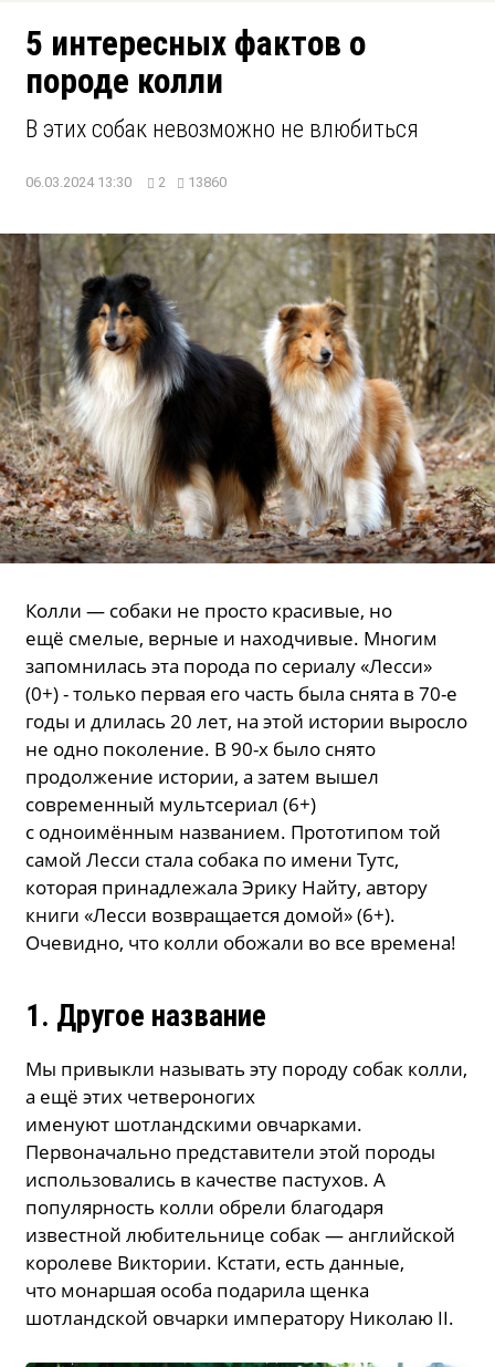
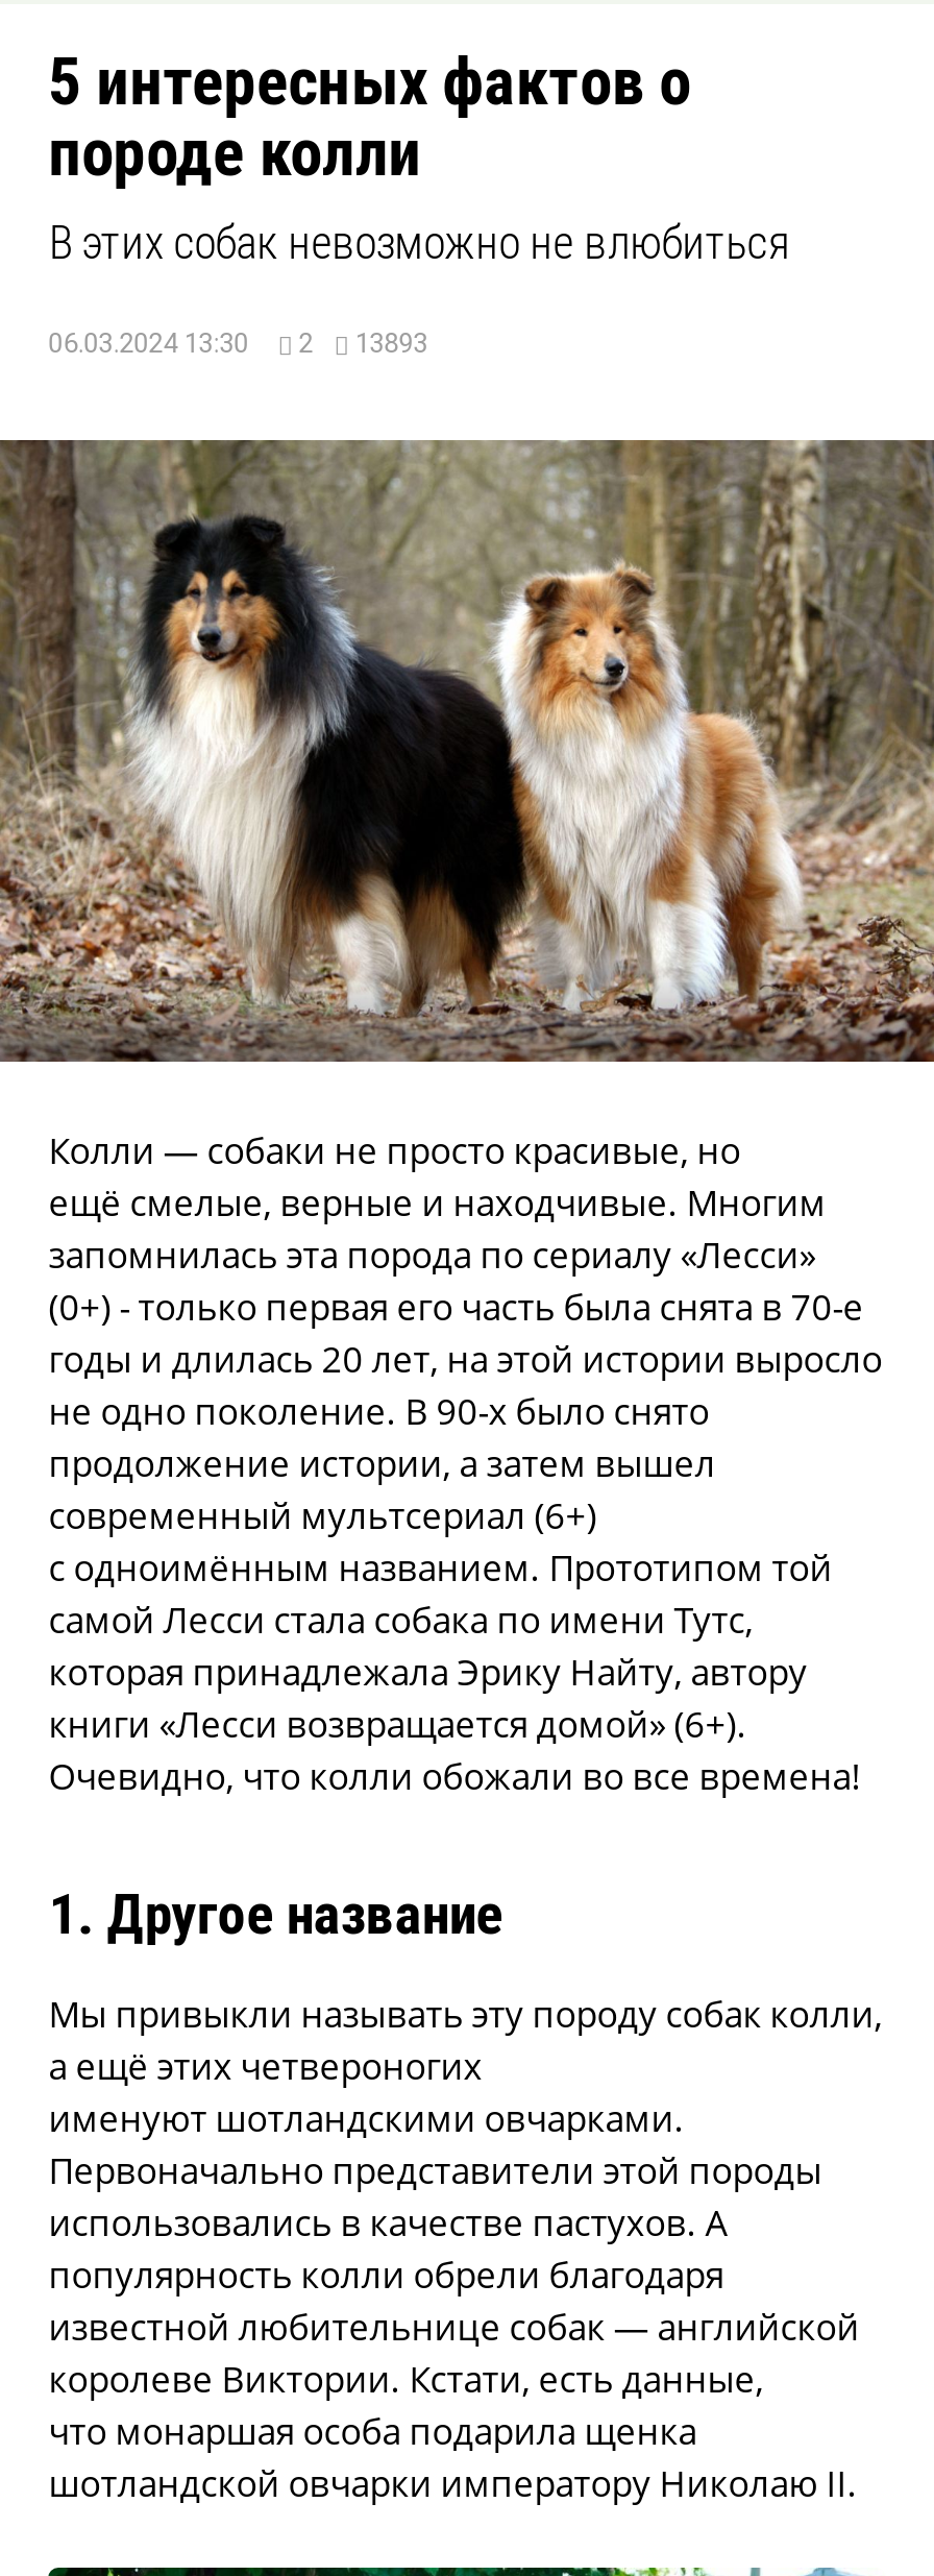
- 06.03.2024 13:30 2 13860
+ 06.03.2024 13:30 2 13893
